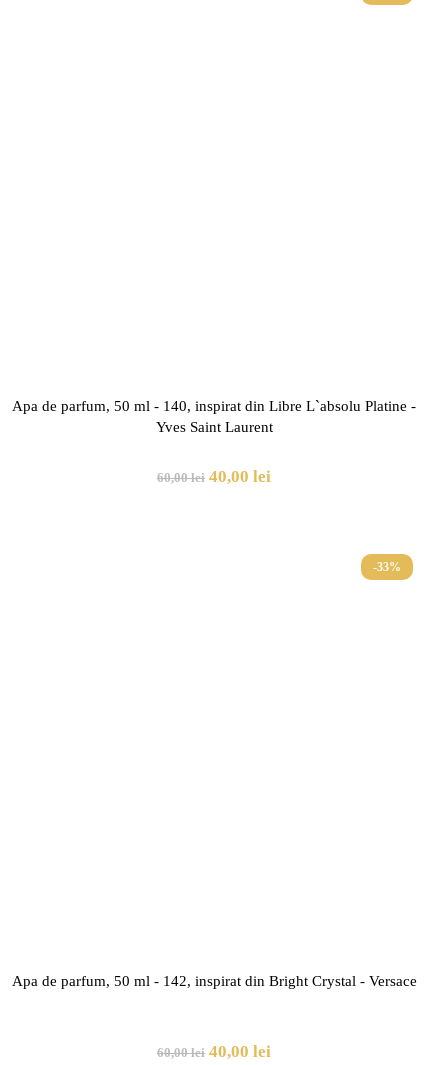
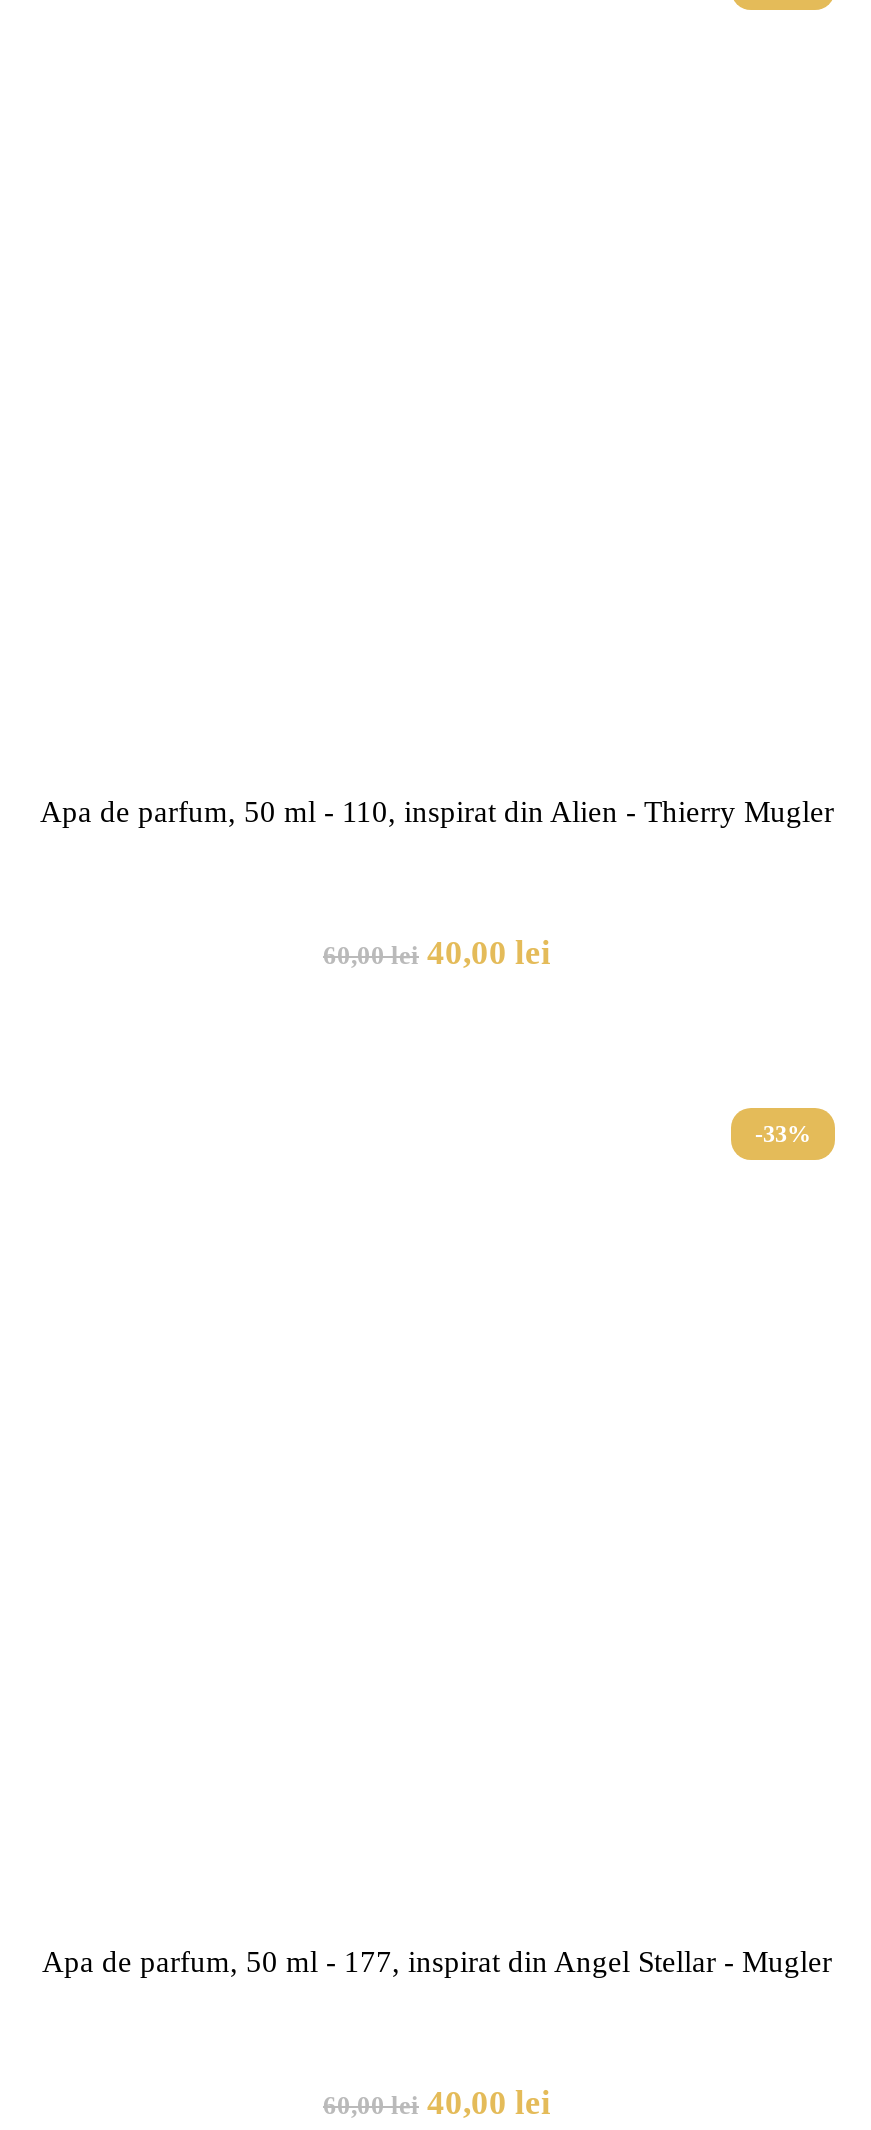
- Apa de parfum, 50 ml - 140, inspirat din Libre L`absolu Platine -
- Yves Saint Laurent
+ Apa de parfum, 50 ml - 110, inspirat din Alien - Thierry Mugler

- Apa de parfum, 50 ml - 142, inspirat din Bright Crystal - Versace
+ Apa de parfum, 50 ml - 177, inspirat din Angel Stellar - Mugler
